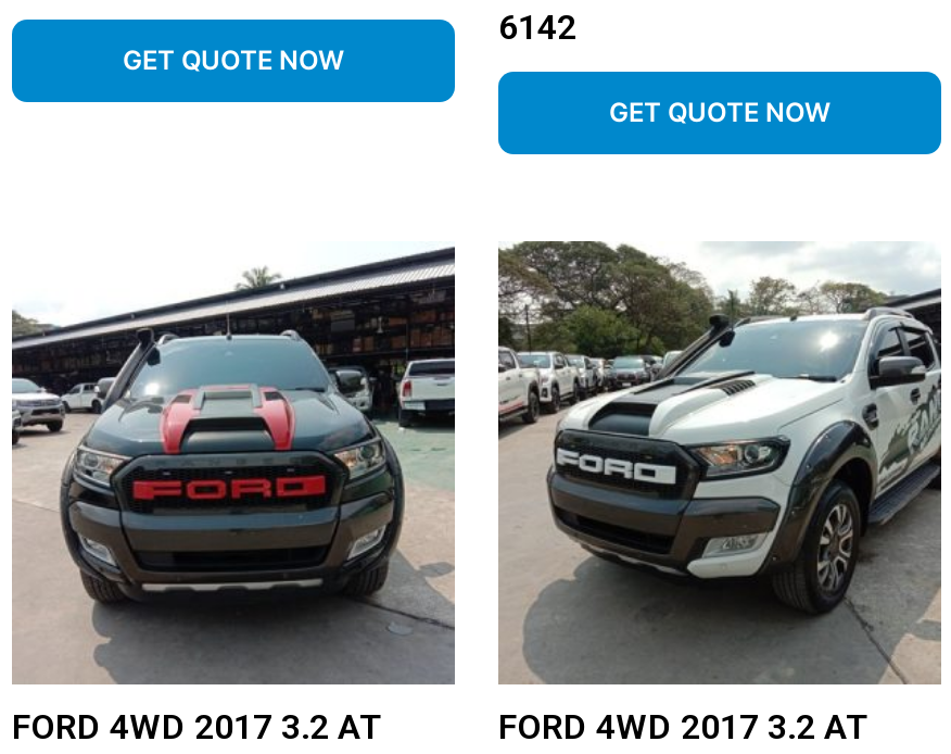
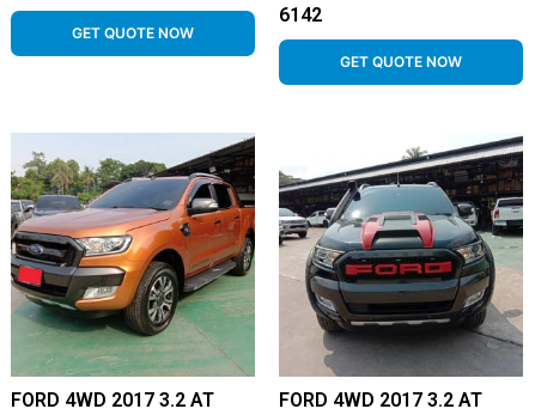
- [image]
+ [image]

- [image]
+ [image]
